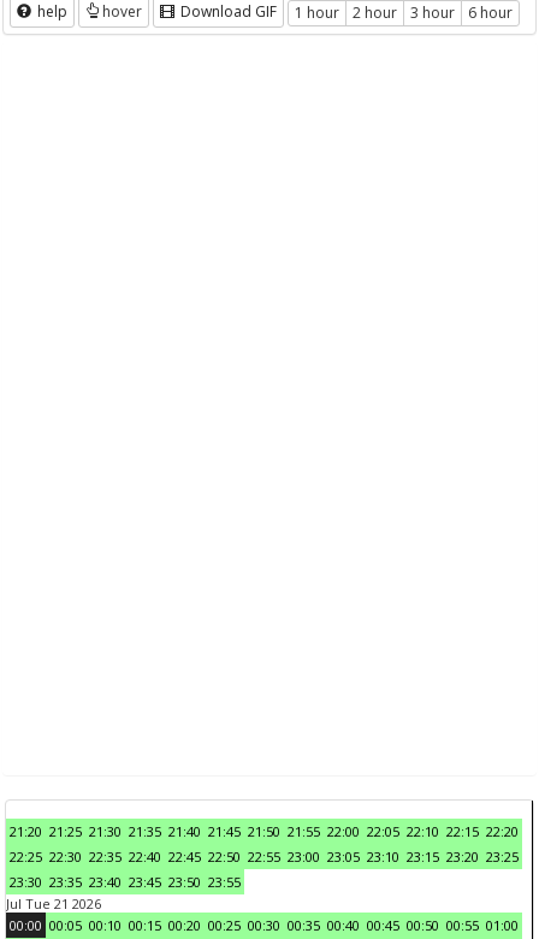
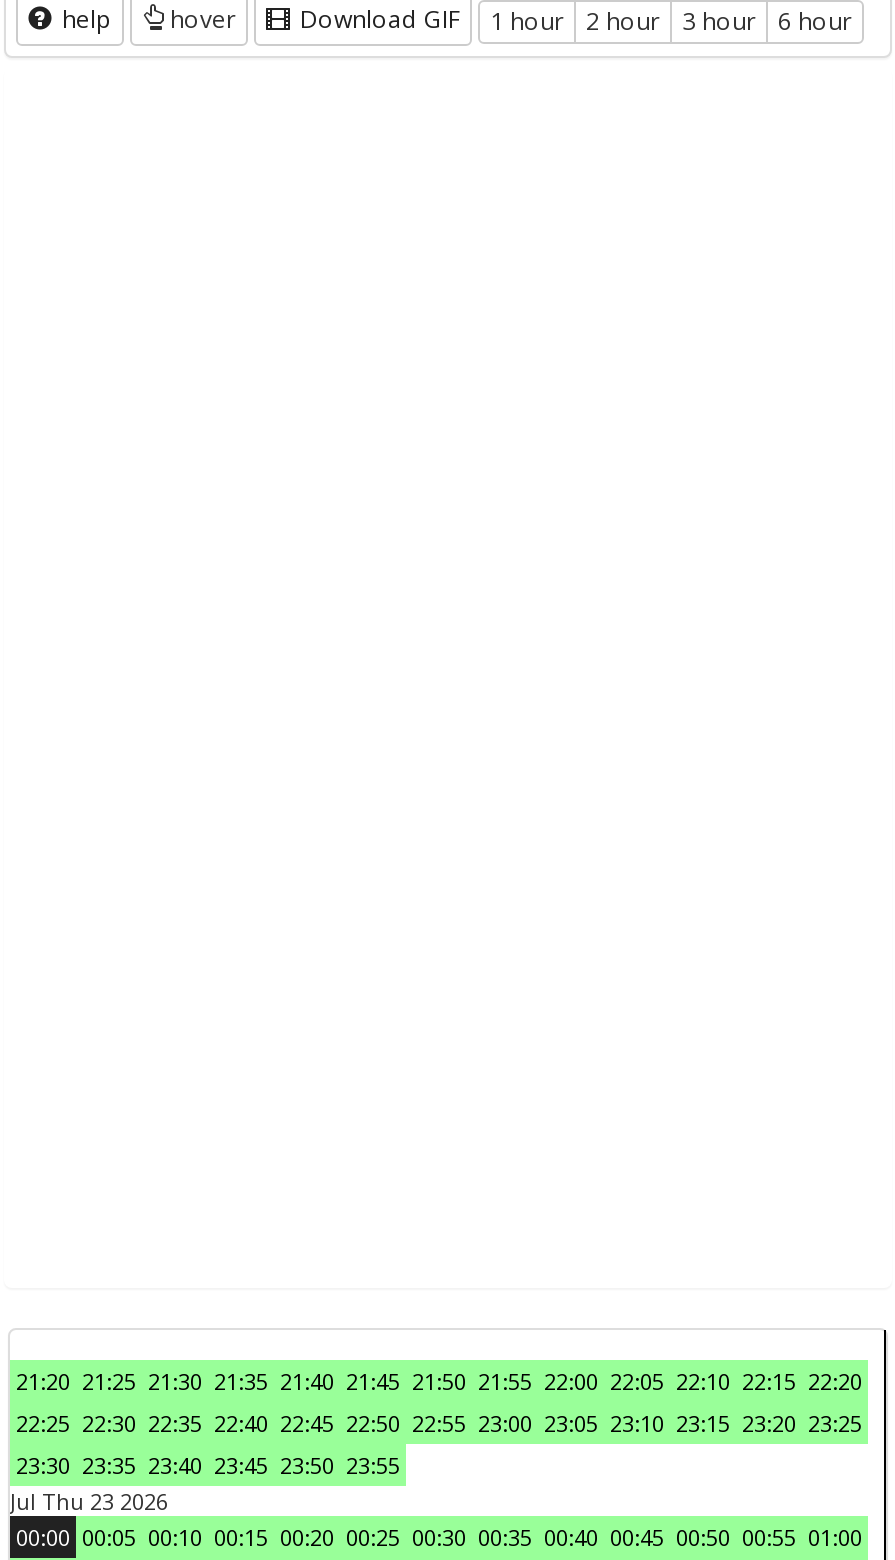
- Jul Tue 21 2026
+ Jul Thu 23 2026
